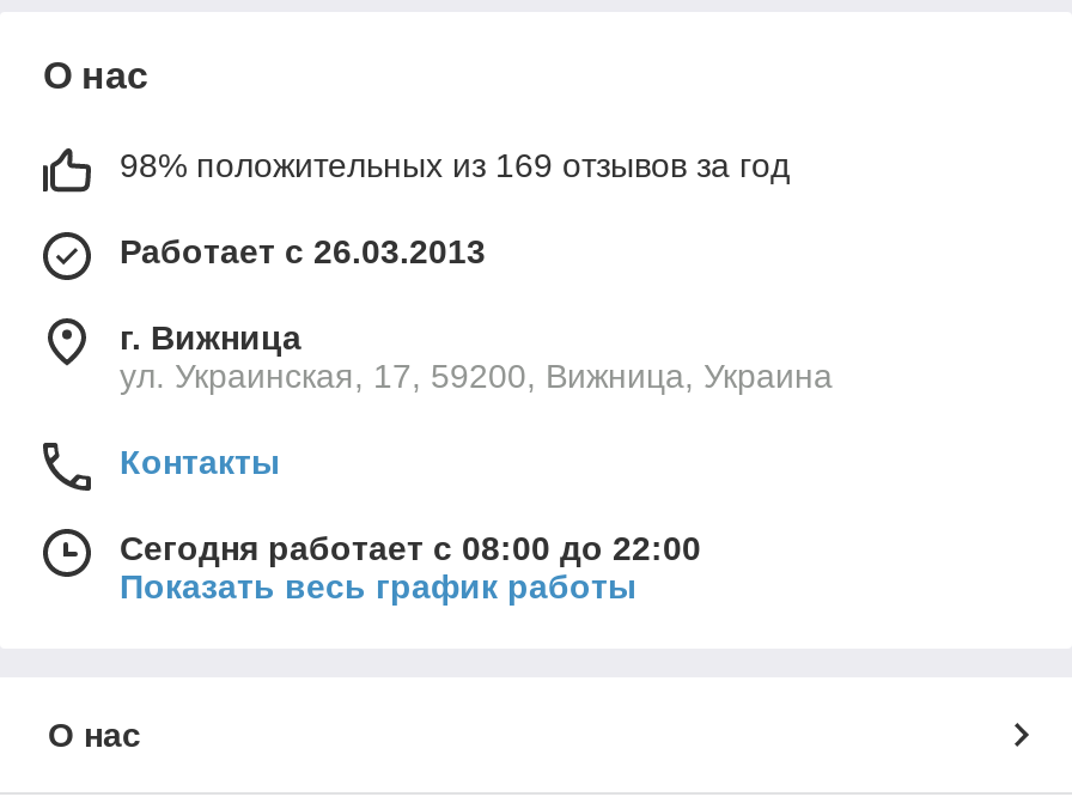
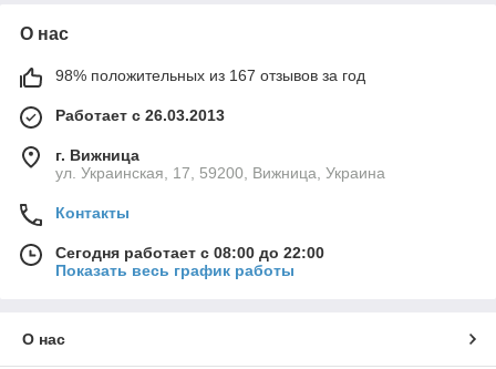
- 98% положительных из 169 отзывов за год
+ 98% положительных из 167 отзывов за год
